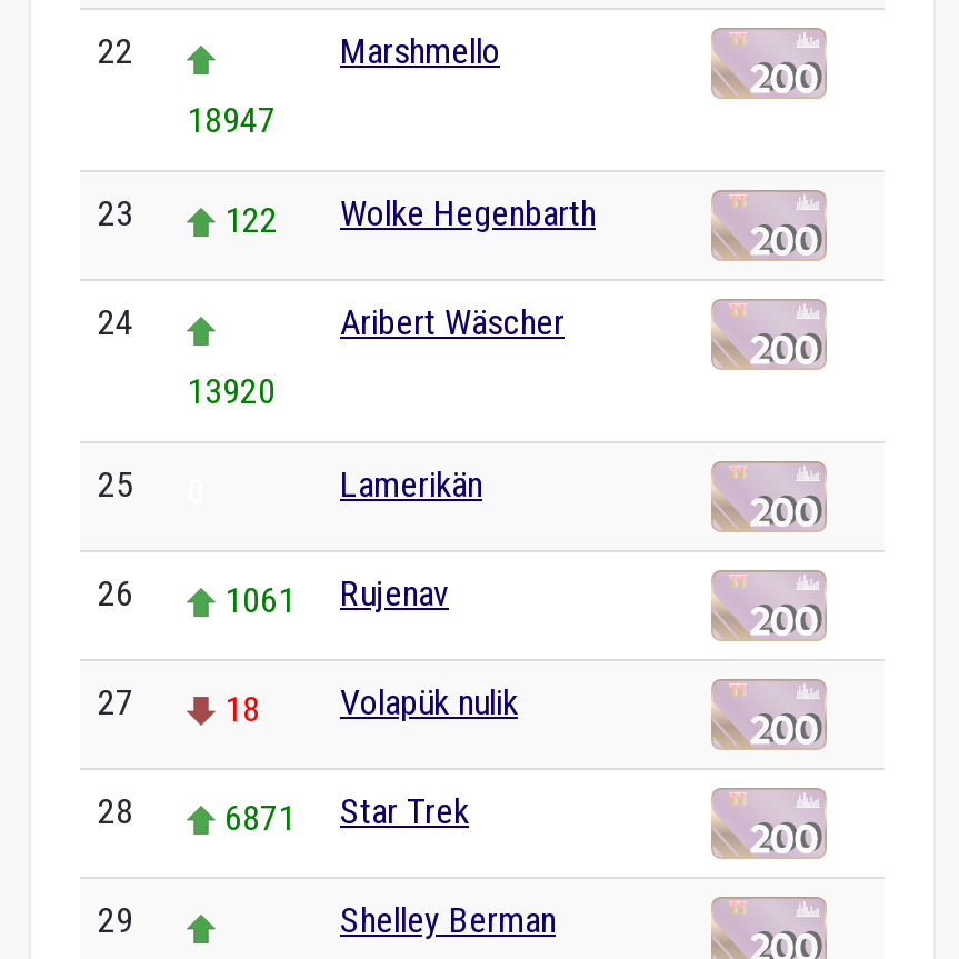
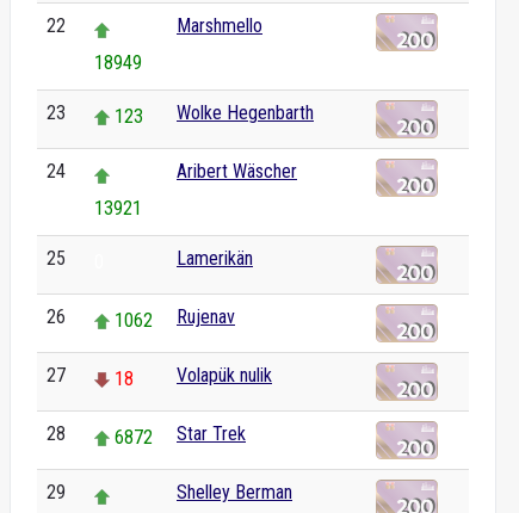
- 18947
+ 18949

- 23 122 Wolke Hegenbarth
+ 23 123 Wolke Hegenbarth

- 13920
+ 13921

- 26 1061 Rujenav
+ 26 1062 Rujenav

- 28 6871 Star Trek
+ 28 6872 Star Trek
